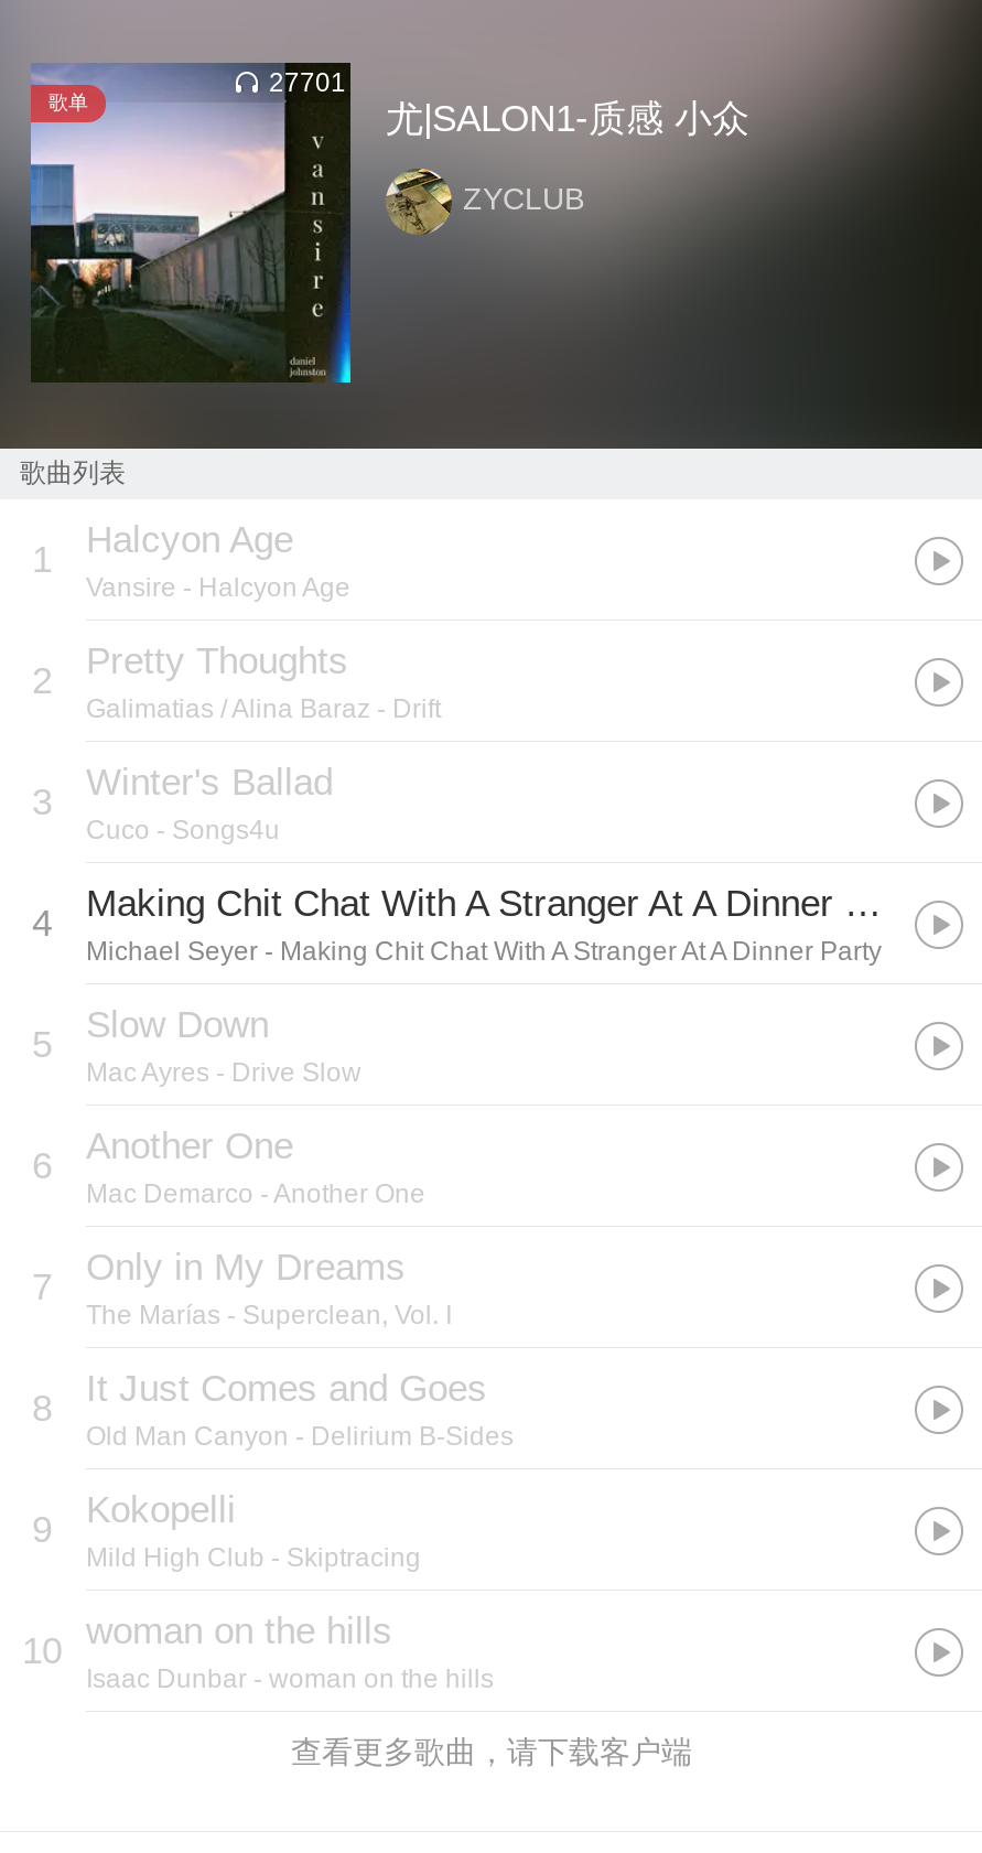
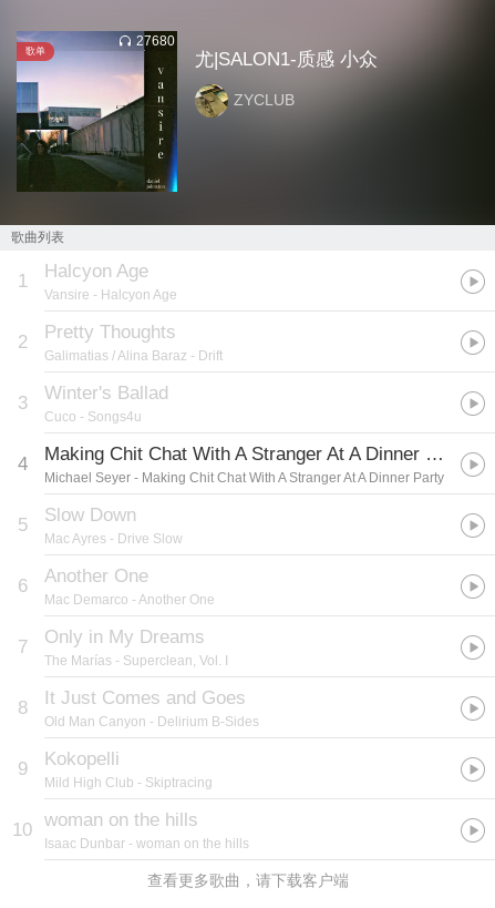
- 27701
+ 27680
